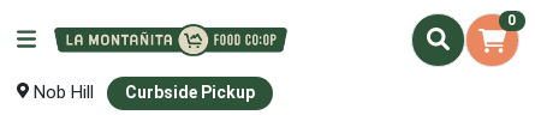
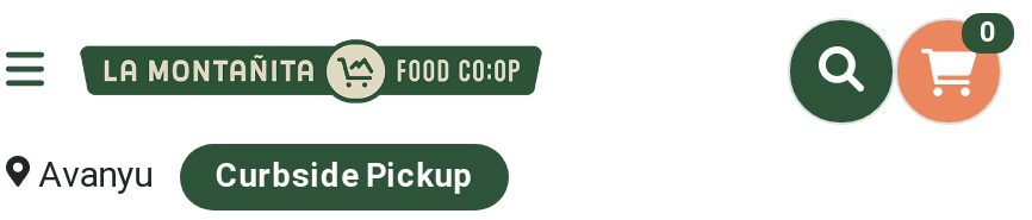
- Nob Hill
+ Avanyu
